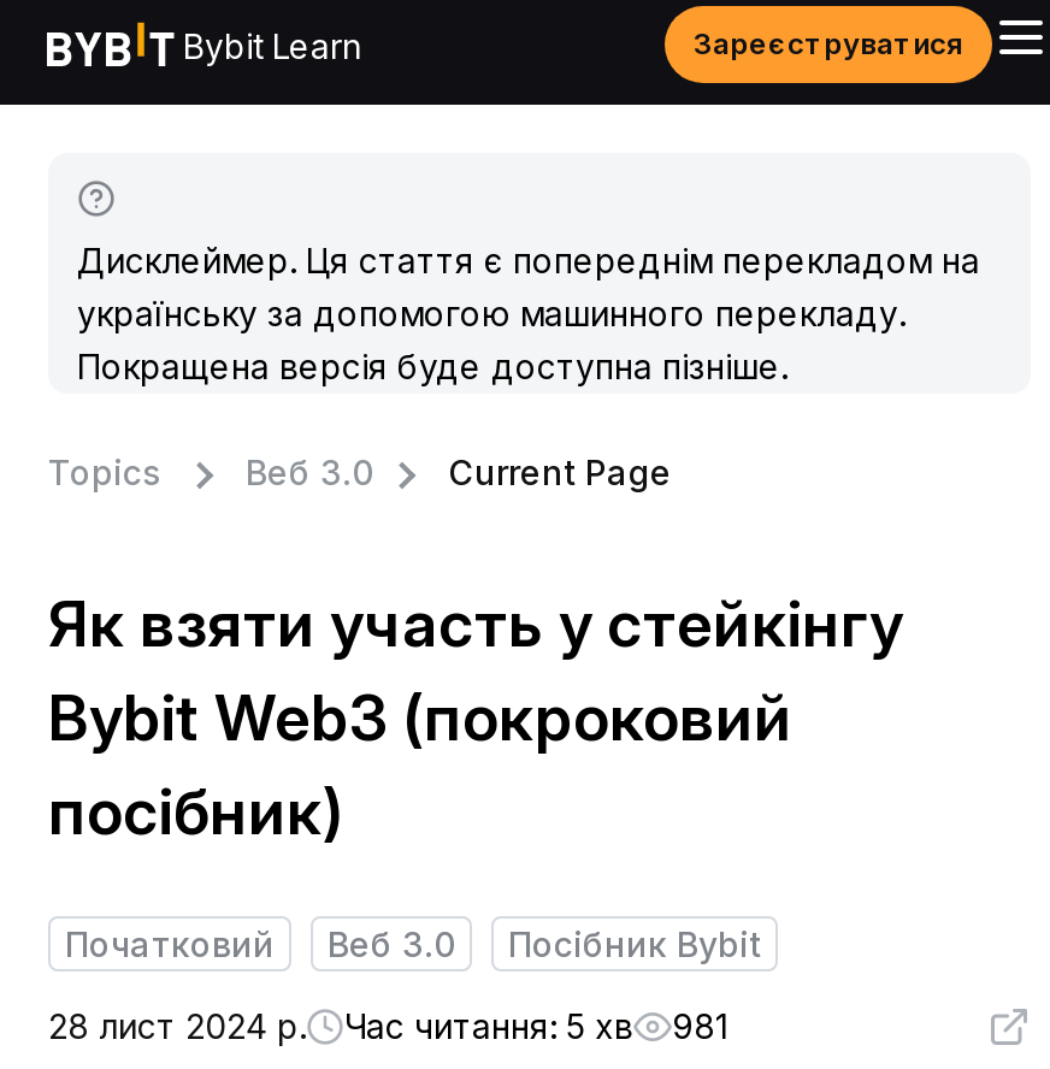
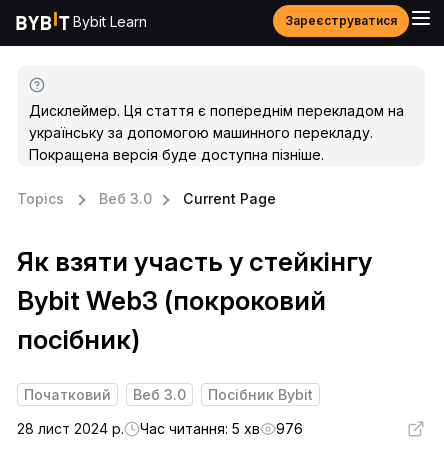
- 28 лист 2024 р. Час читання: 5 хв 981
+ 28 лист 2024 р. Час читання: 5 хв 976
